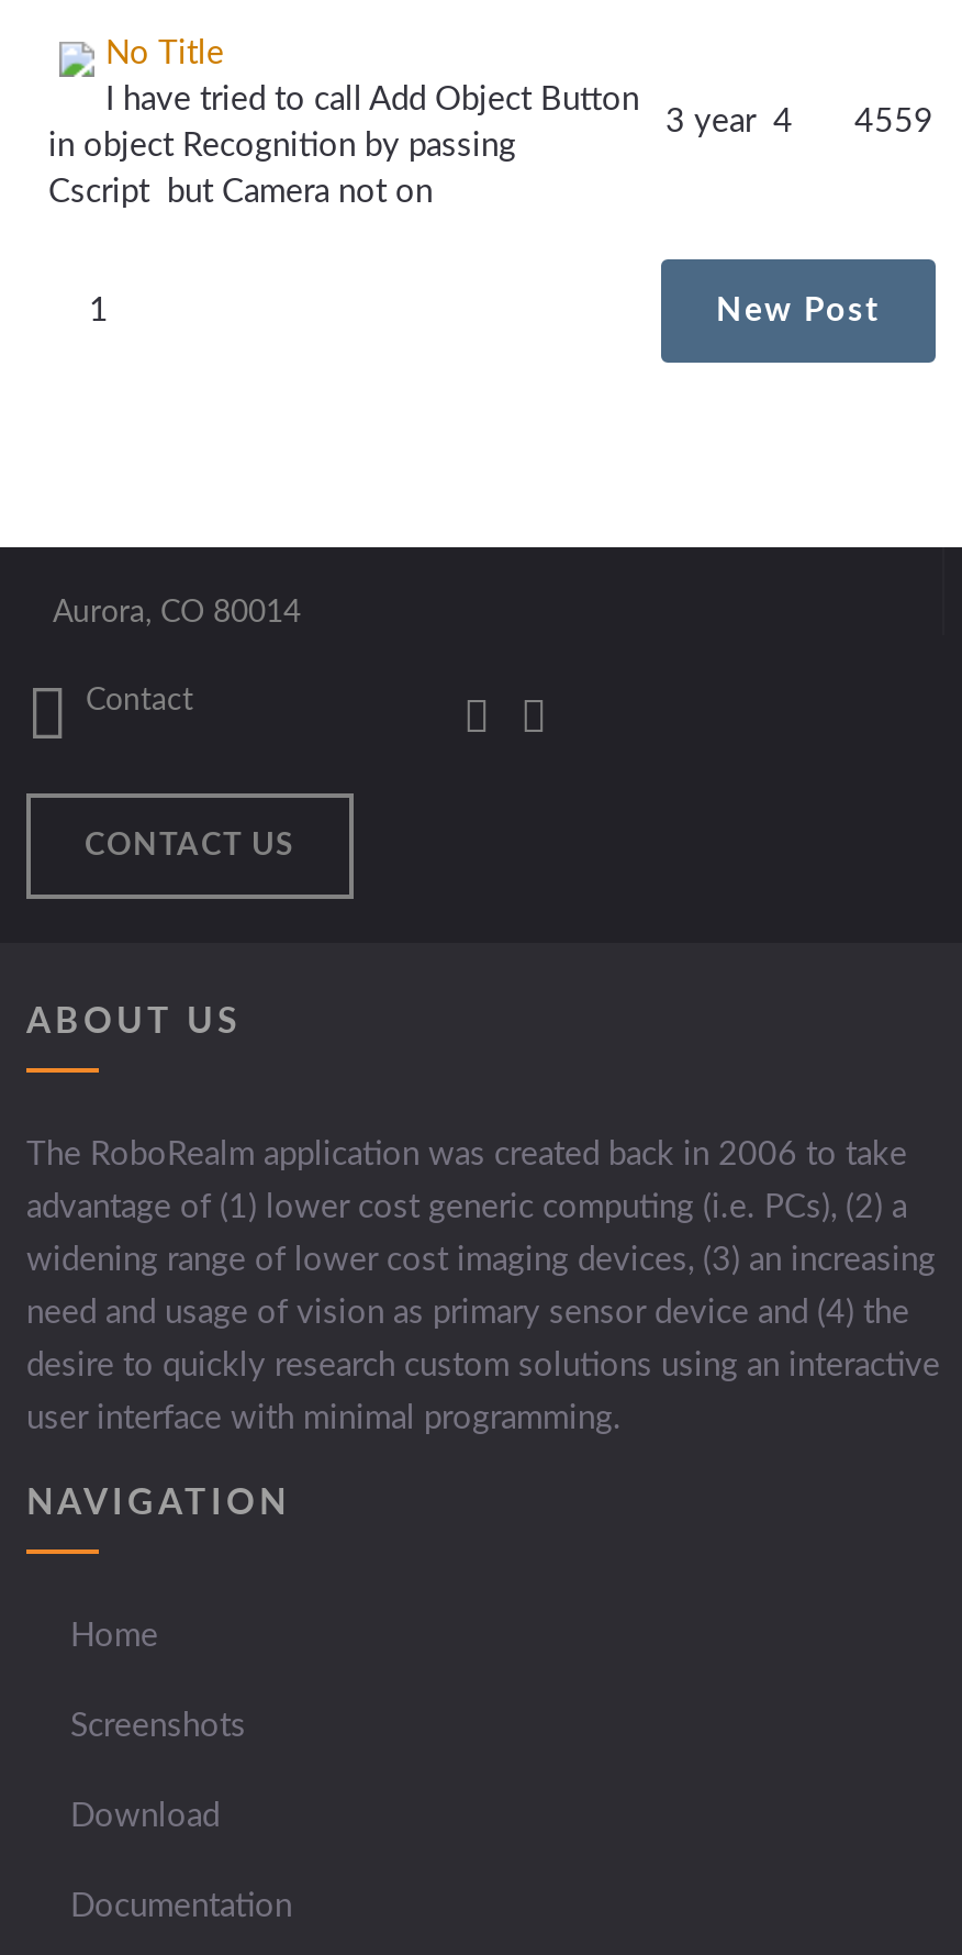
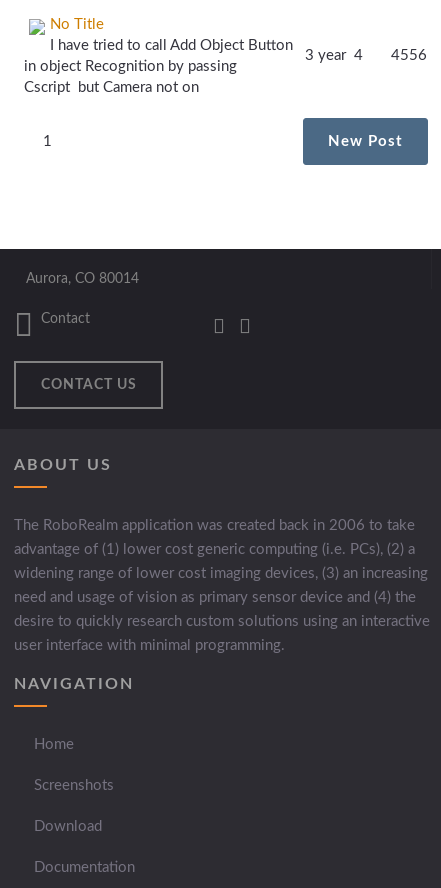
- 3 year 4 4559
+ 3 year 4 4556
